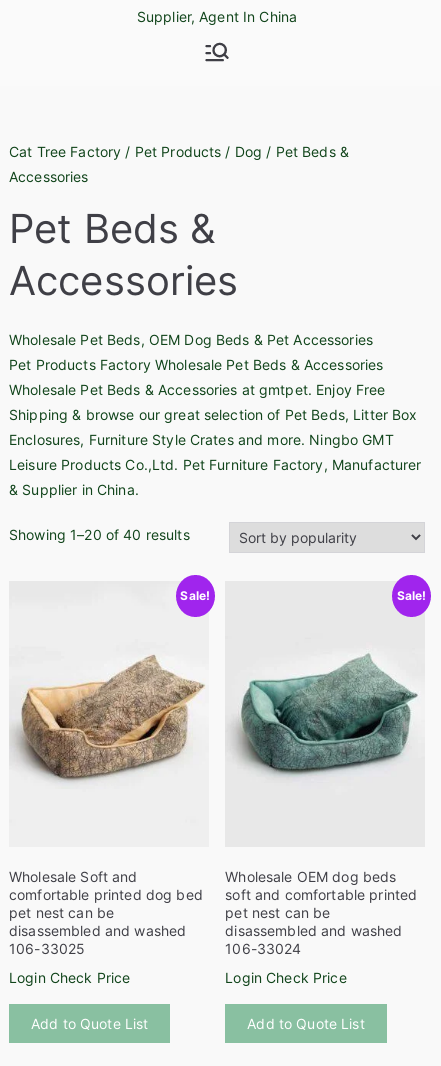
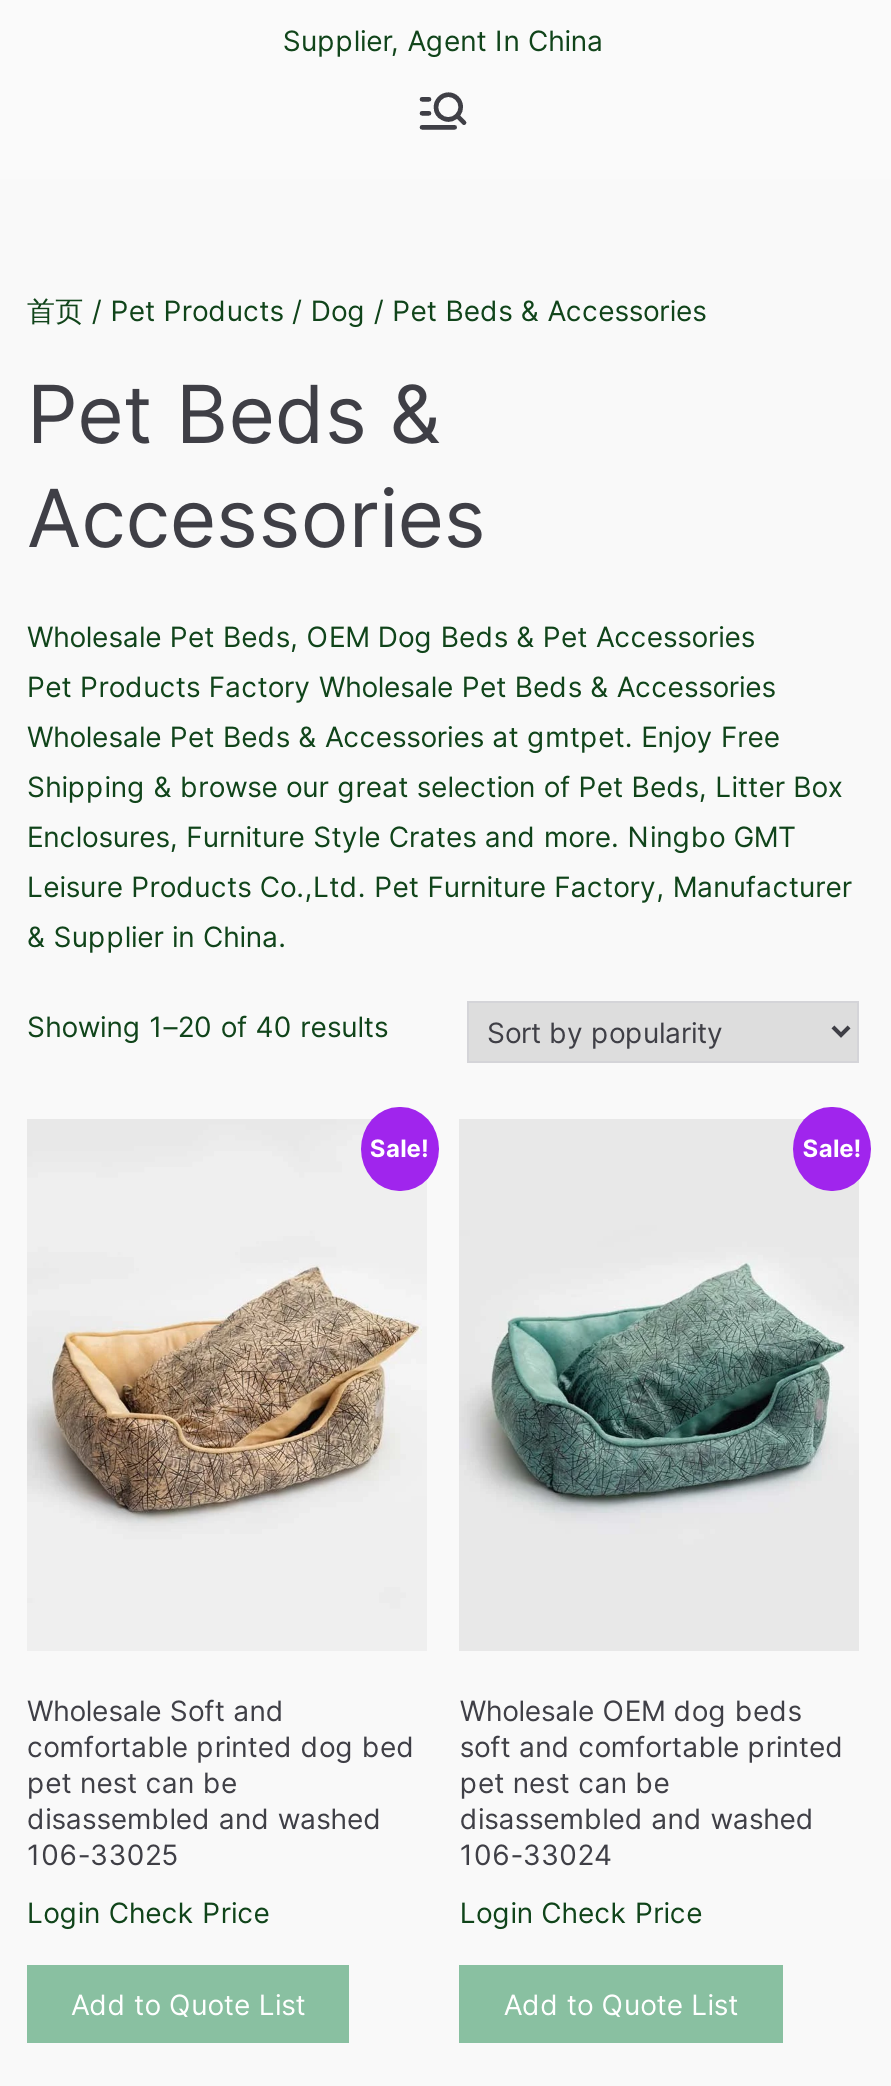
- Cat Tree Factory / Pet Products / Dog / Pet Beds &
- Accessories
+ 首页/ Pet Products / Dog / Pet Beds & Accessories
